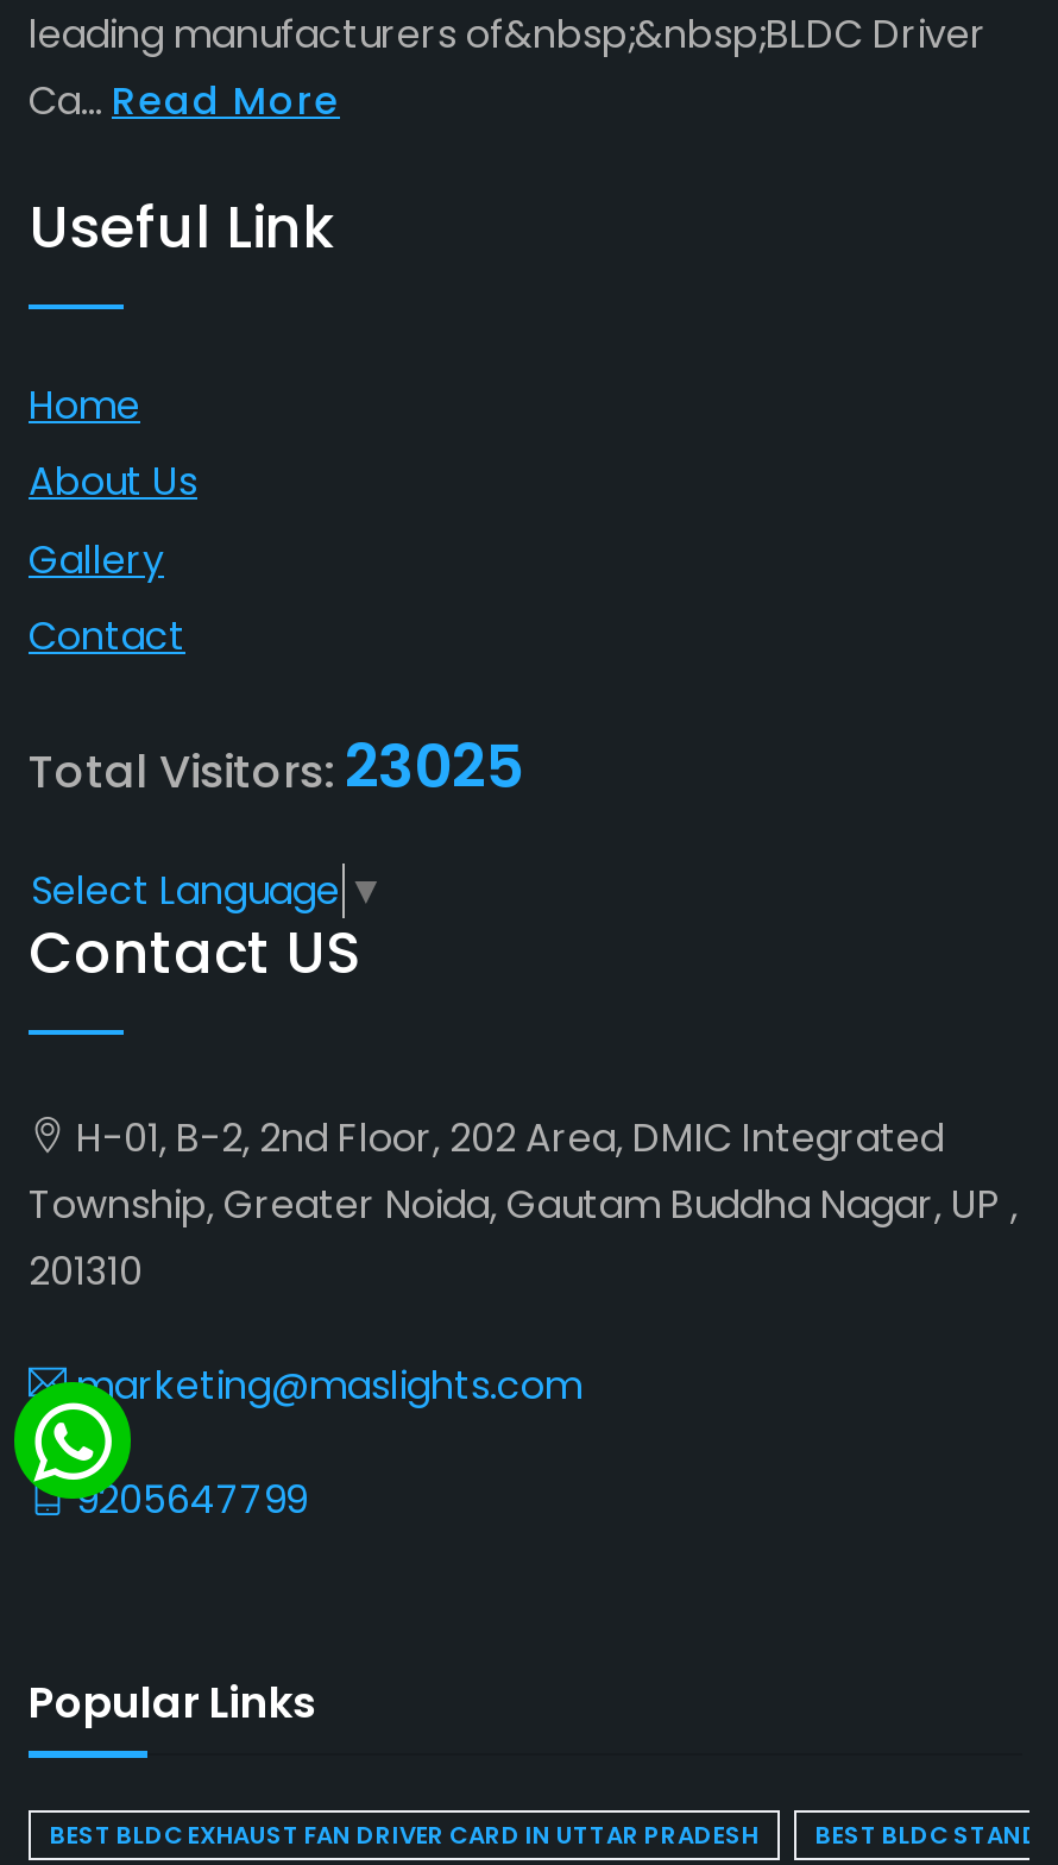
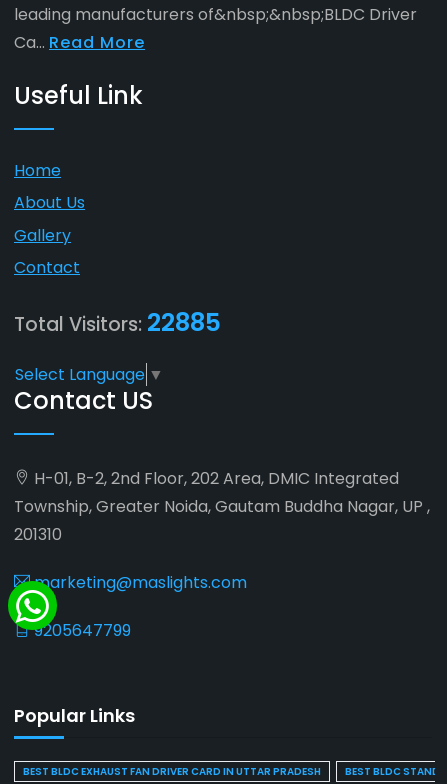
- Total Visitors: 23025
+ Total Visitors: 22885
